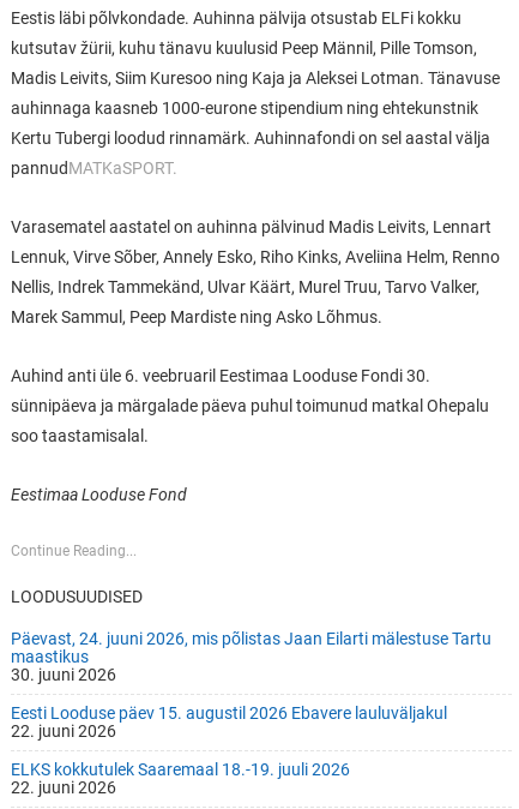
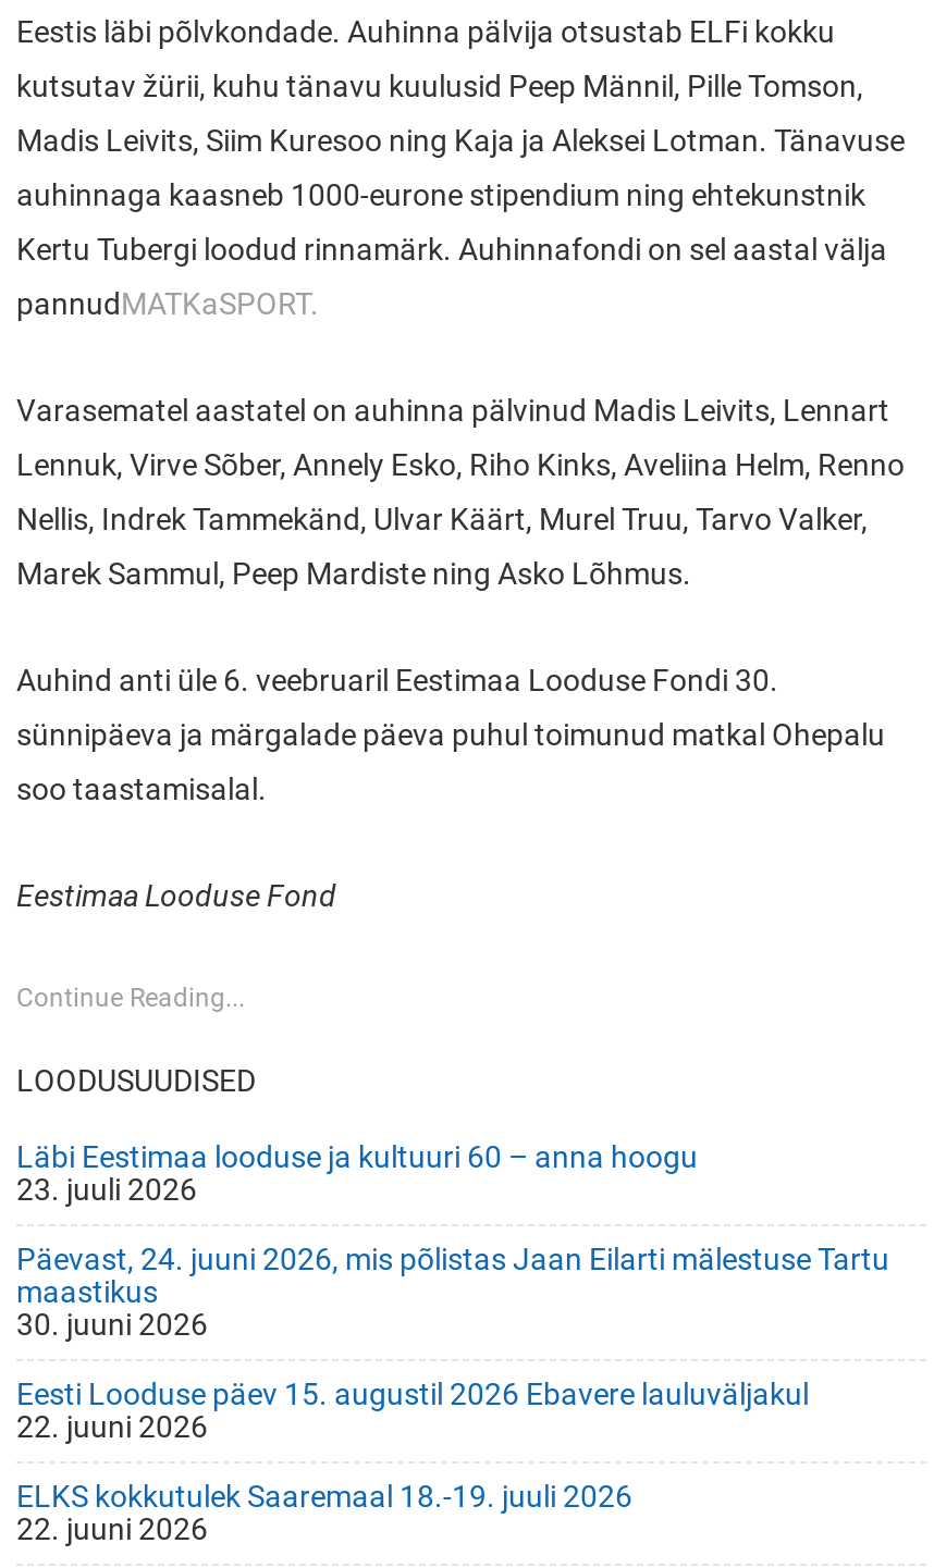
+ Läbi Eestimaa looduse ja kultuuri 60 – anna hoogu
+ 23. juuli 2026
